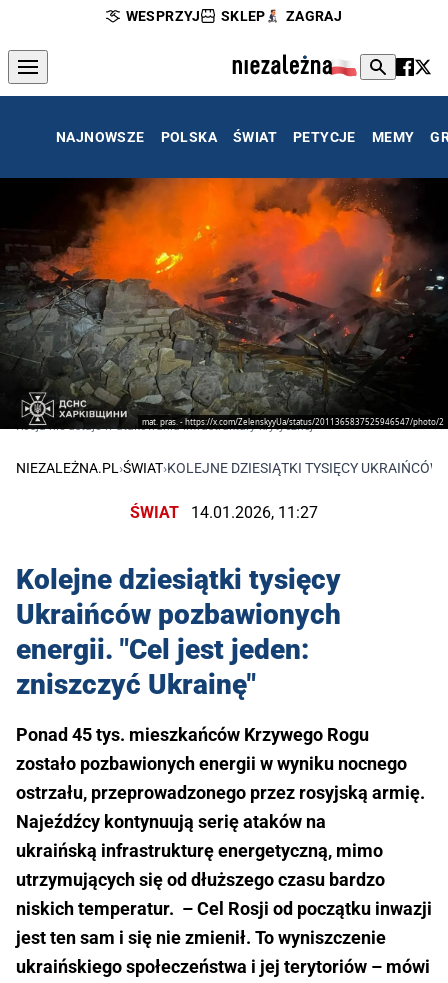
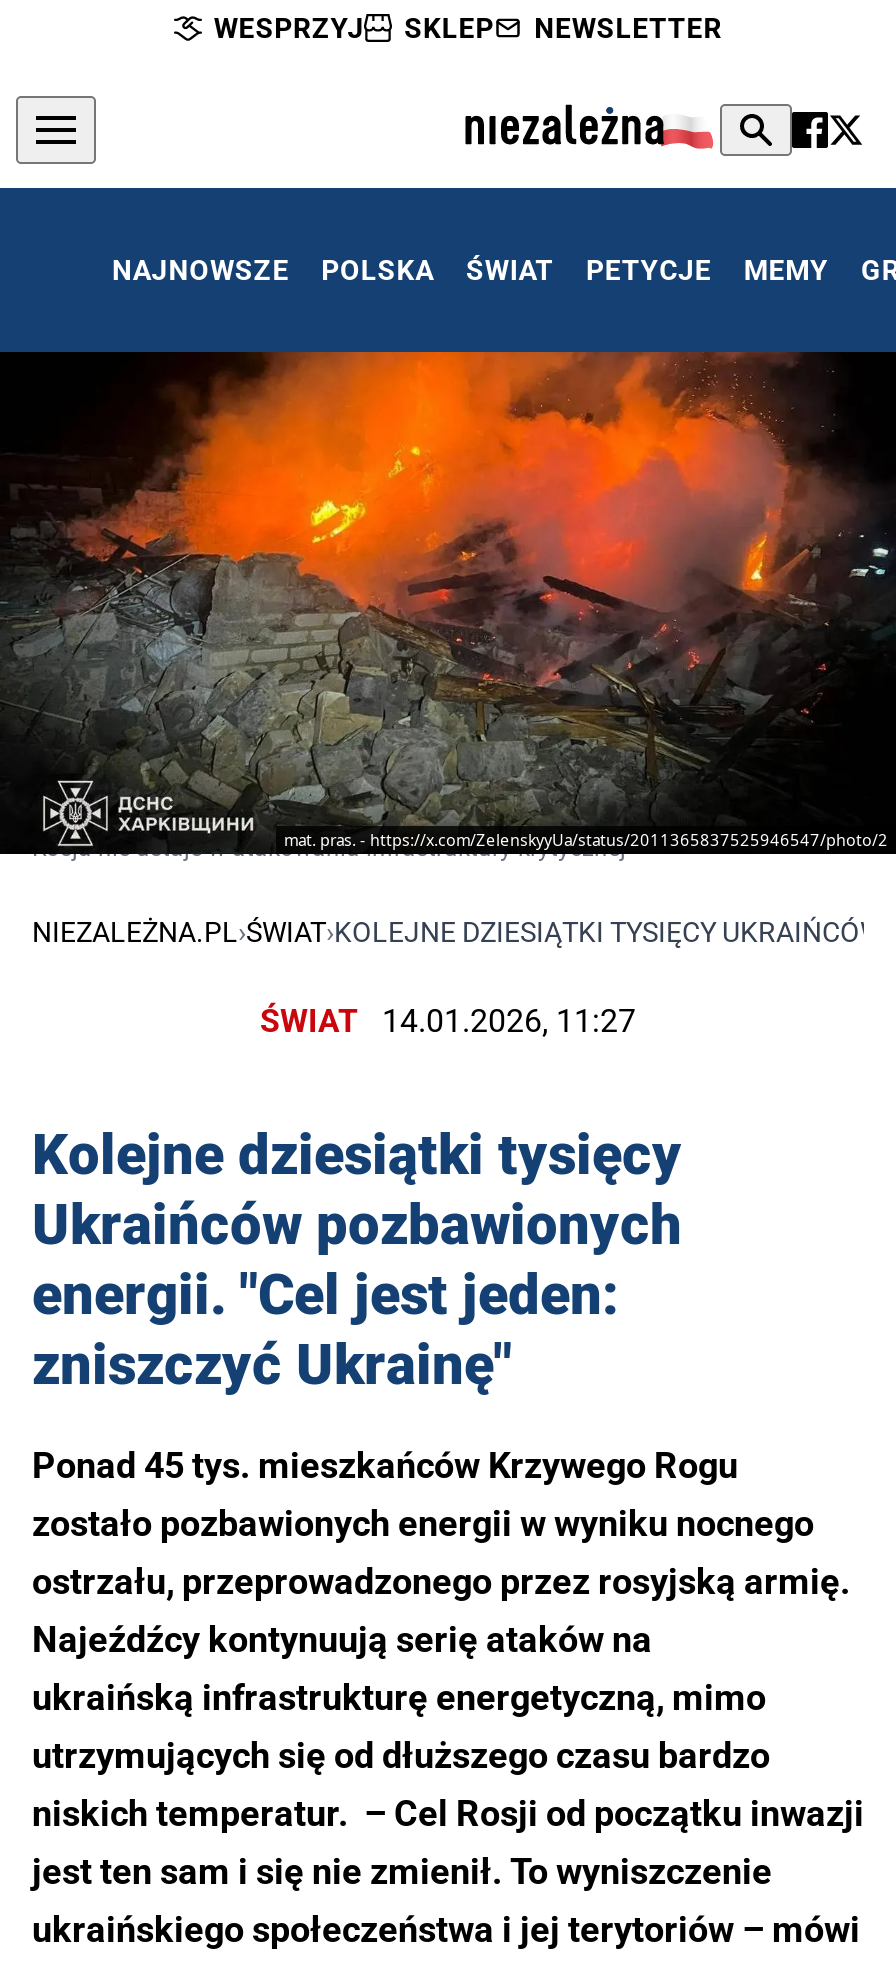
- ZAGRAJ
+ NEWSLETTER
